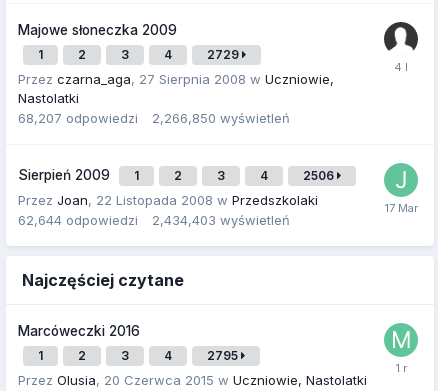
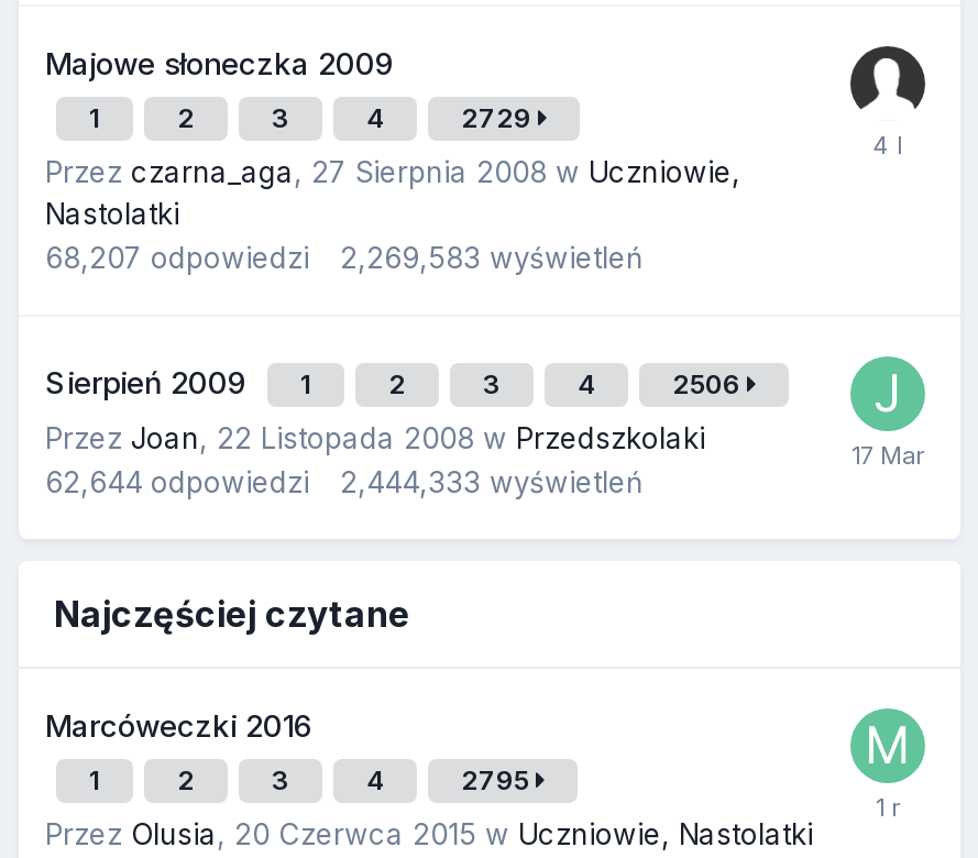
- 68,207 odpowiedzi 2,266,850 wyświetleń
+ 68,207 odpowiedzi 2,269,583 wyświetleń

- 62,644 odpowiedzi 2,434,403 wyświetleń
+ 62,644 odpowiedzi 2,444,333 wyświetleń
